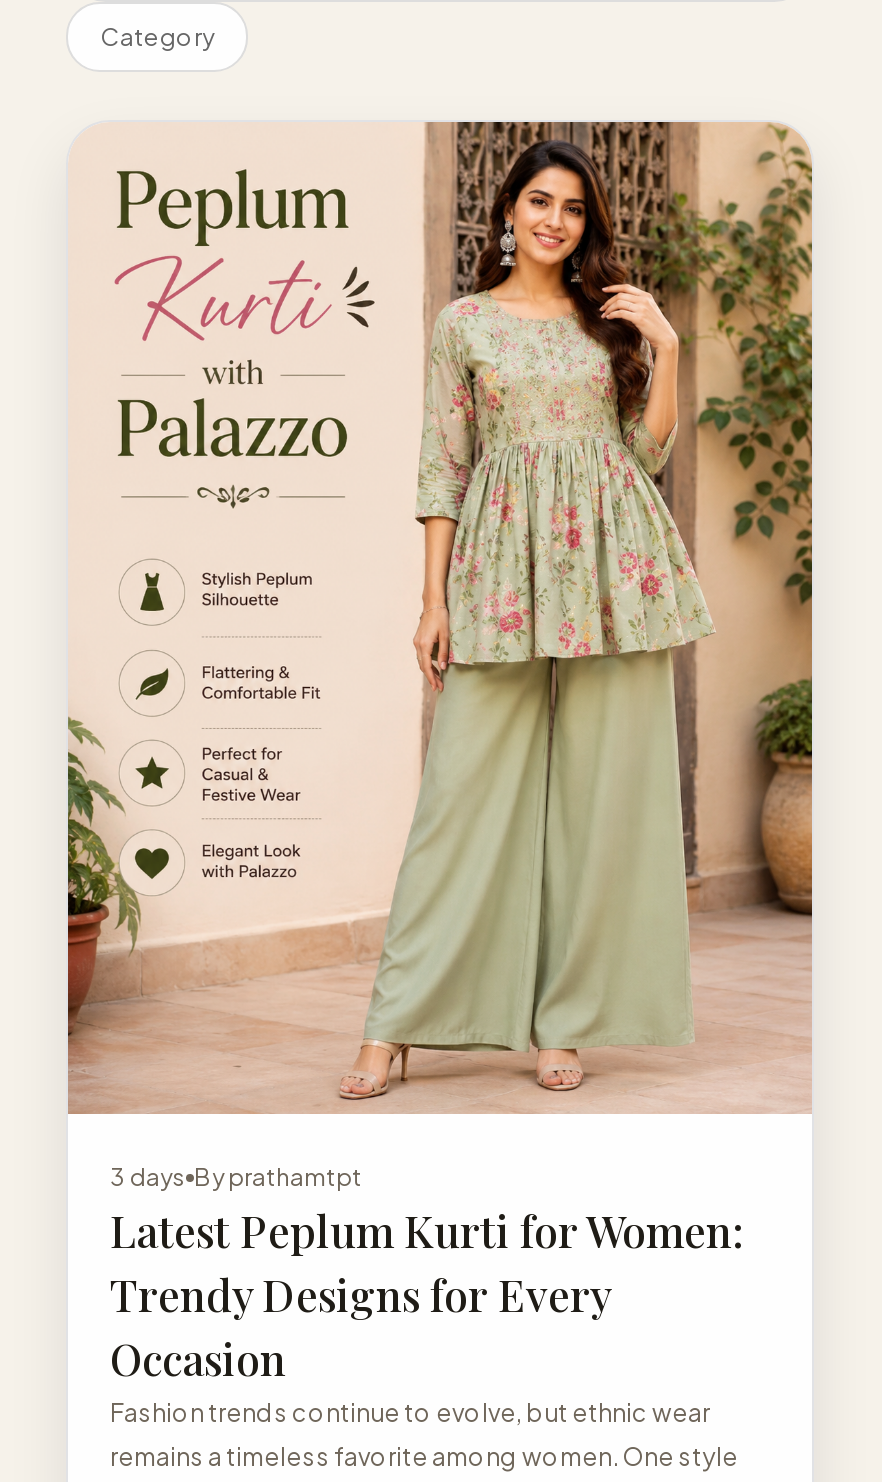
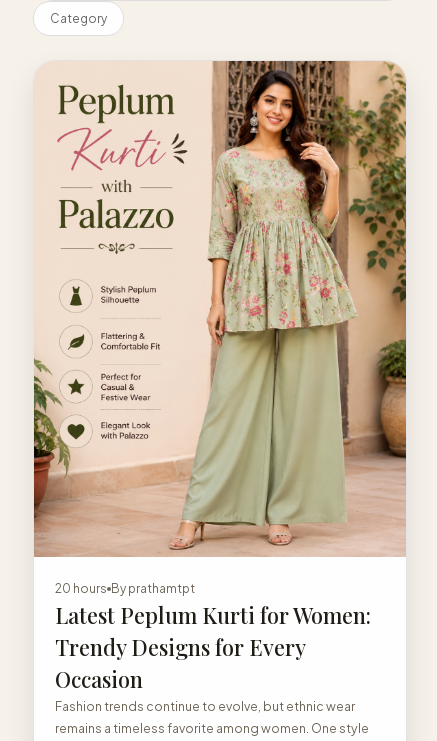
- 3 days Byprathamtpt
+ 20 hours Byprathamtpt
